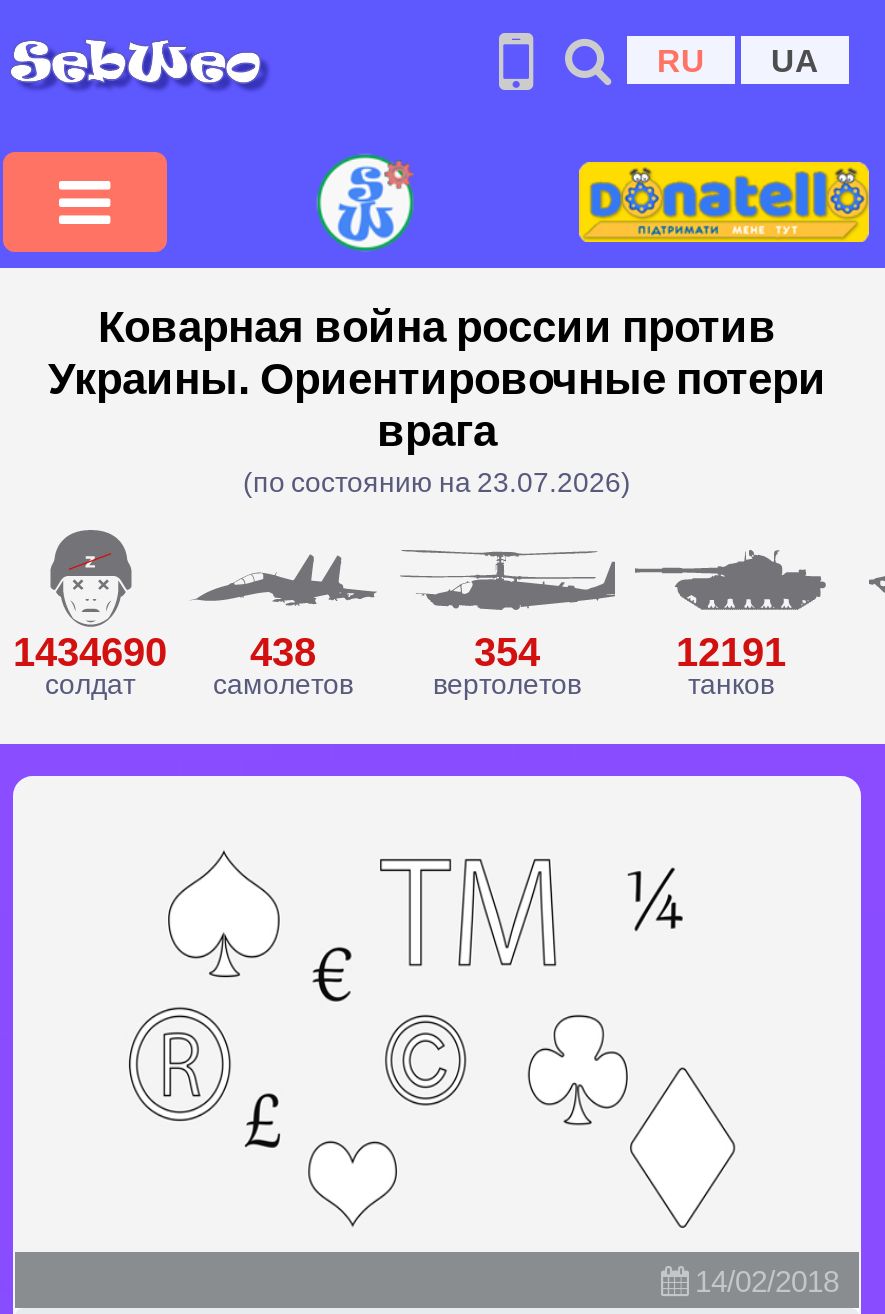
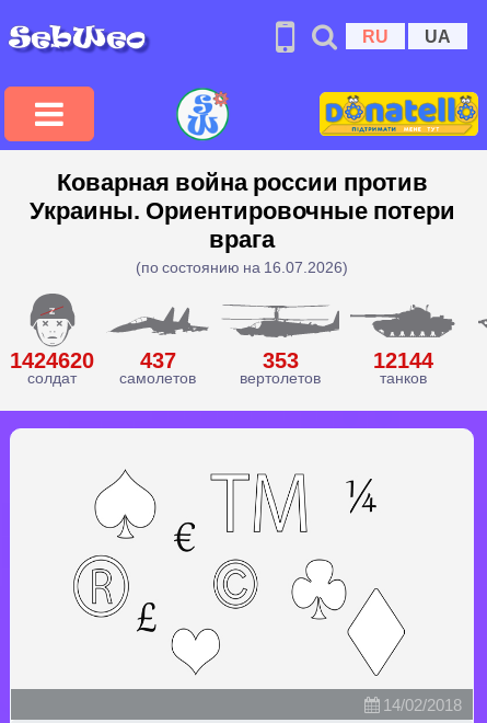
- (по состоянию на 23.07.2026)
+ (по состоянию на 16.07.2026)

- 1434690
+ 1424620

- 438
+ 437

- 354
+ 353

- 12191
+ 12144
